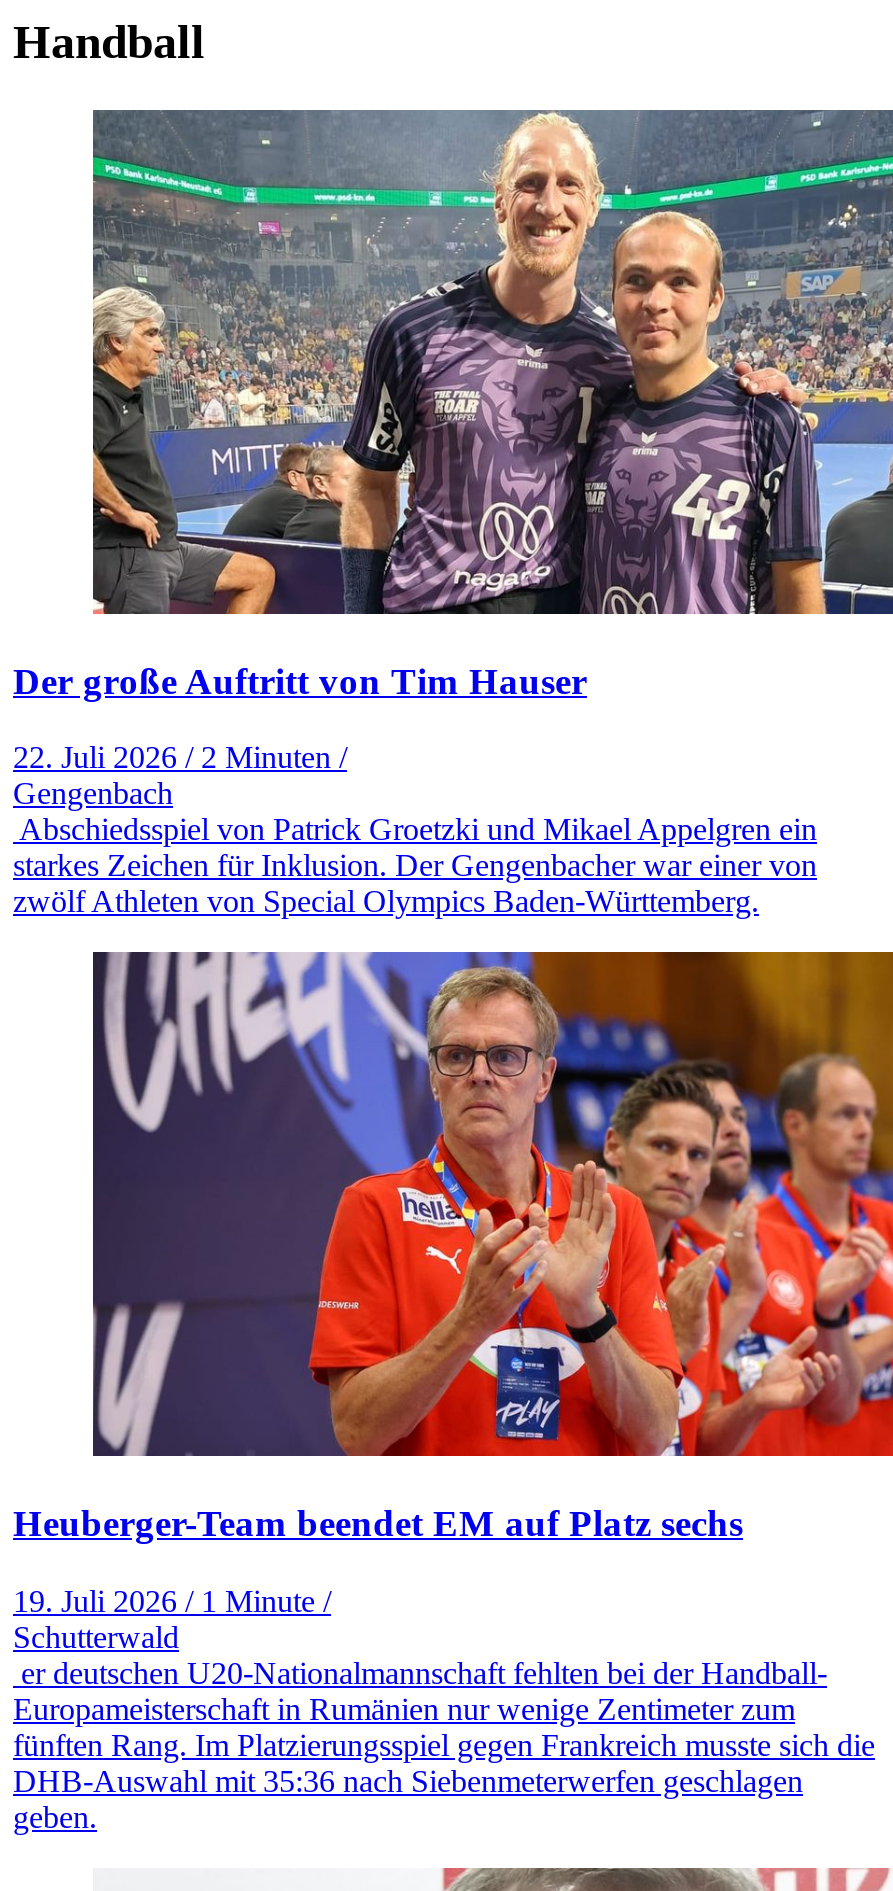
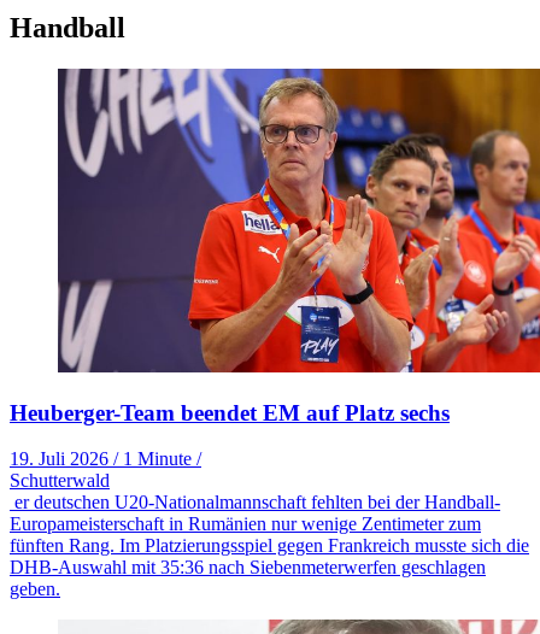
- [image]
- Der große Auftritt von Tim Hauser
- 22. Juli 2026 / 2 Minuten /
- Gengenbach
- Abschiedsspiel von Patrick Groetzki und Mikael Appelgren ein
- starkes Zeichen für Inklusion. Der Gengenbacher war einer von
- zwölf Athleten von Special Olympics Baden-Württemberg.
